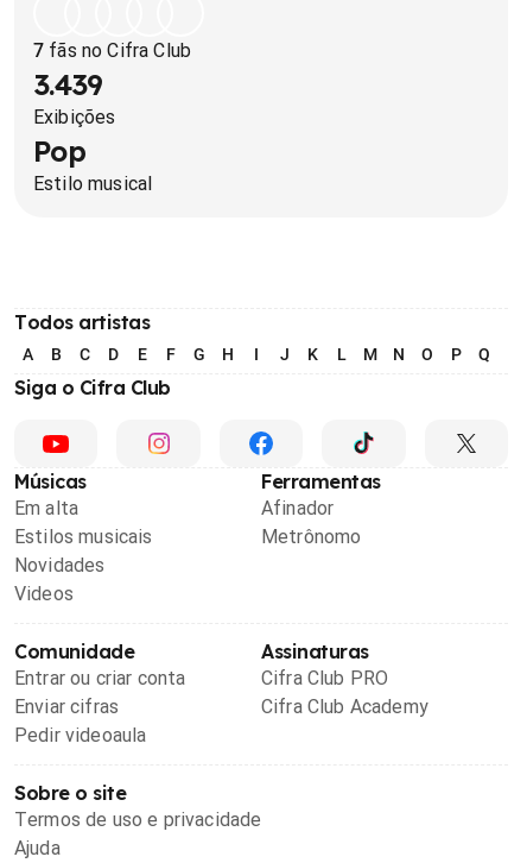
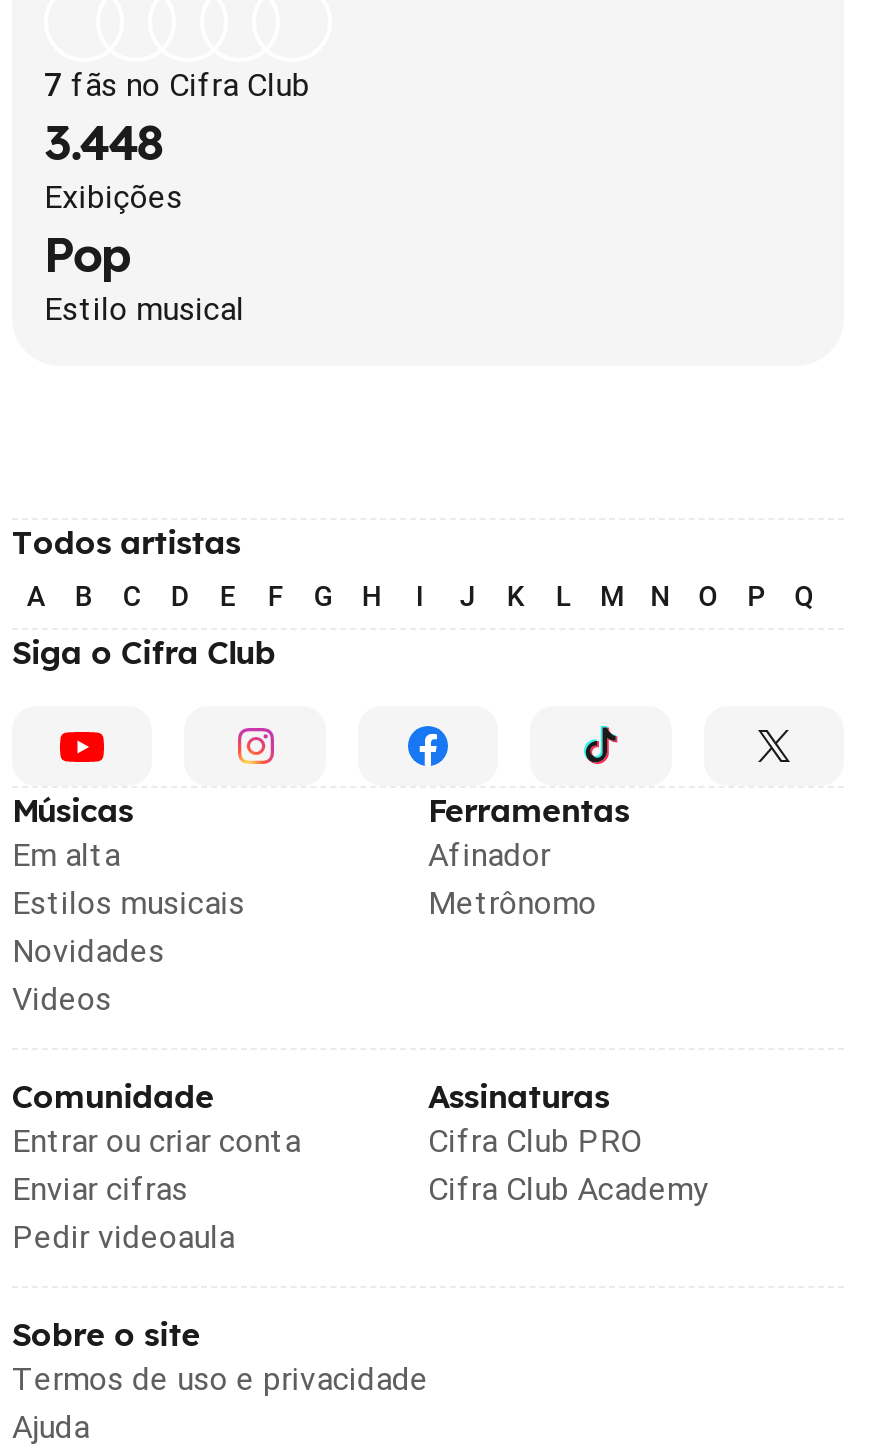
- 3.439
+ 3.448
